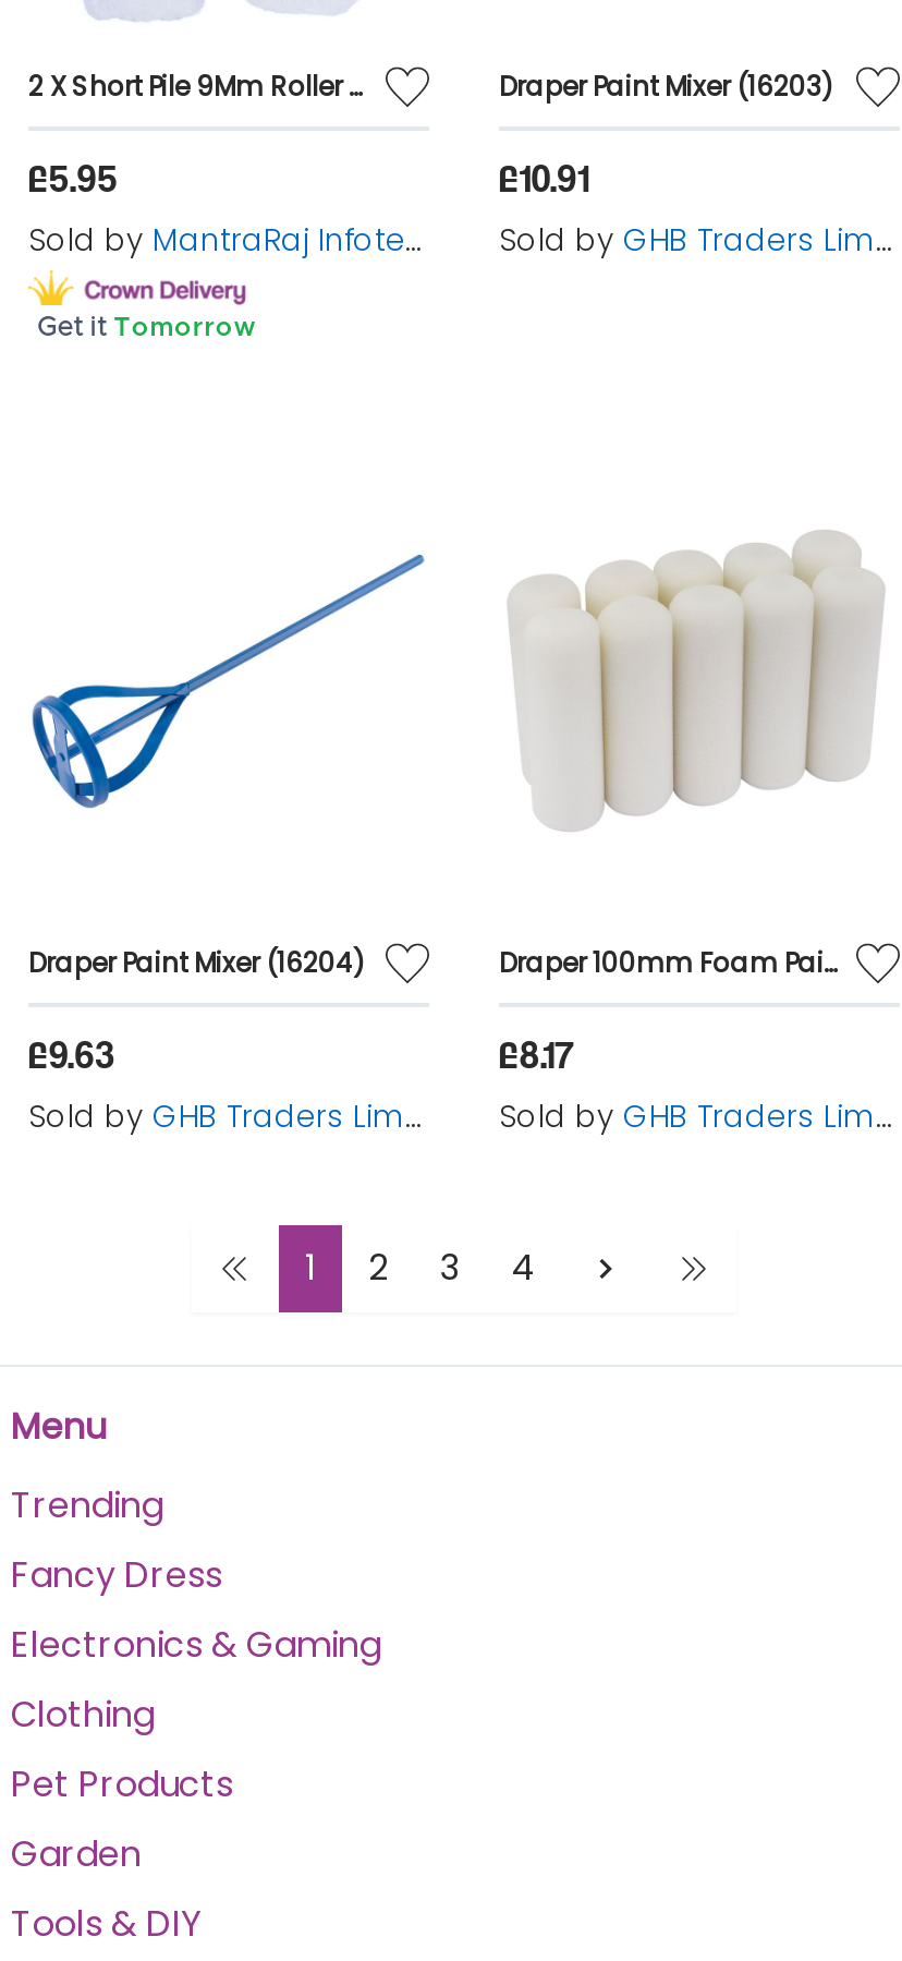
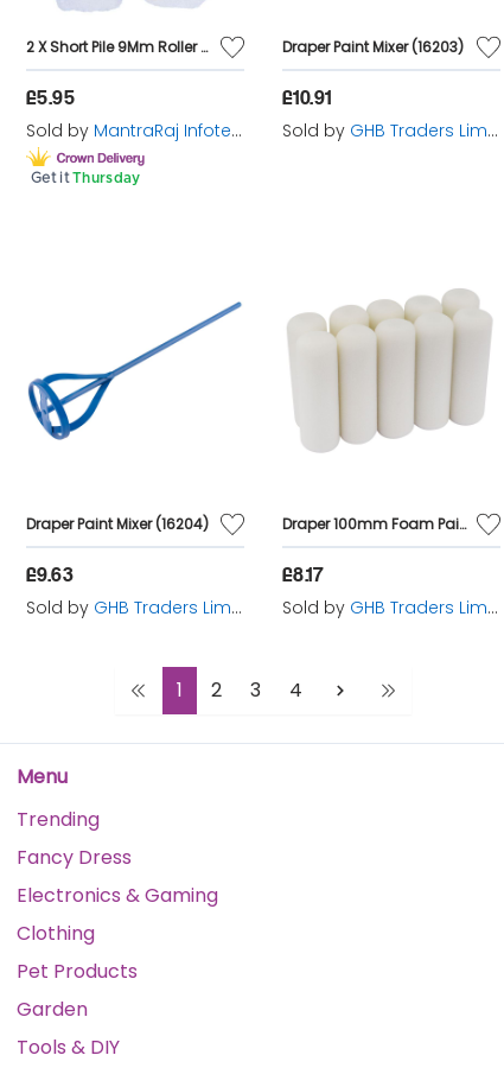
- Get it Tomorrow
+ Get it Thursday
